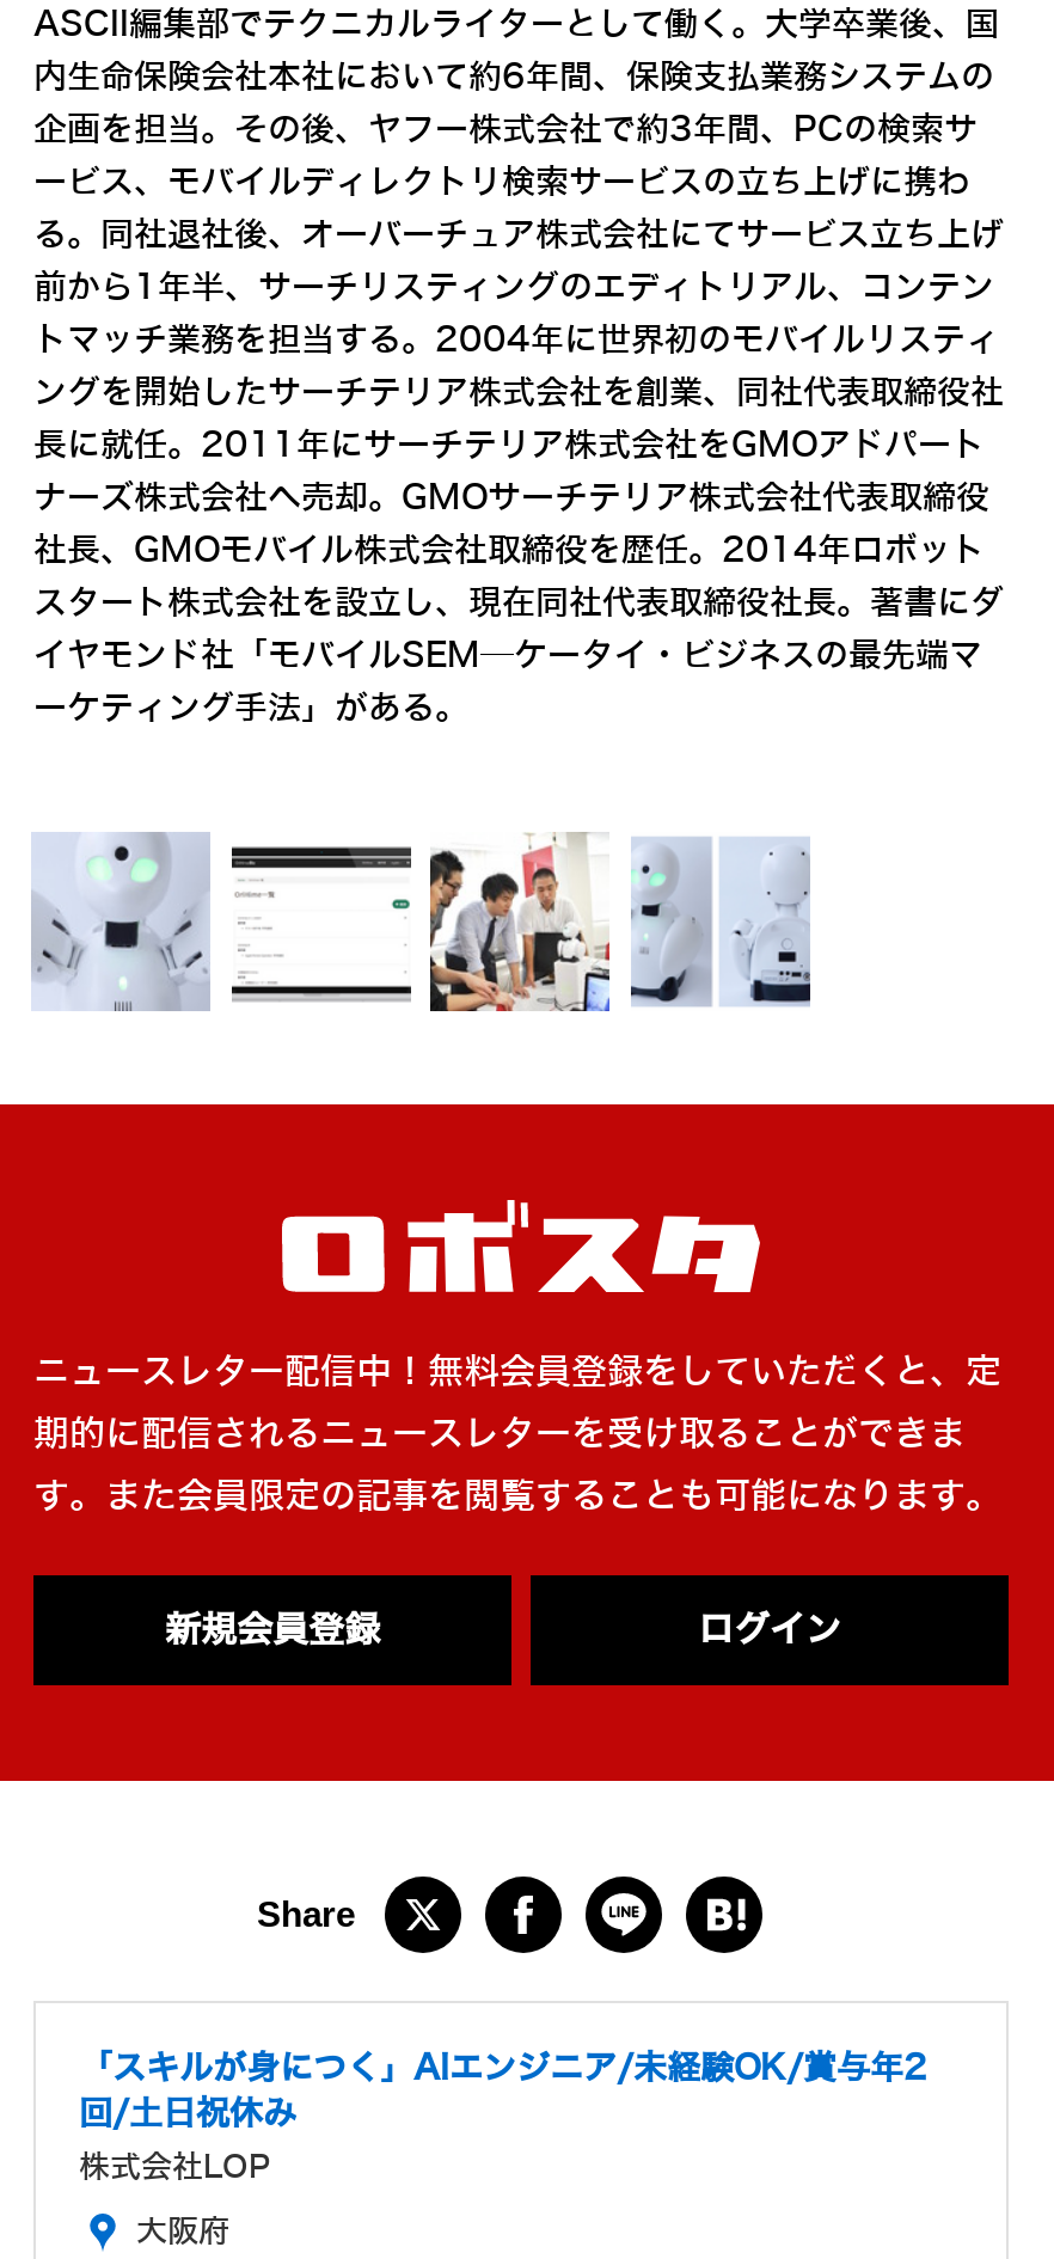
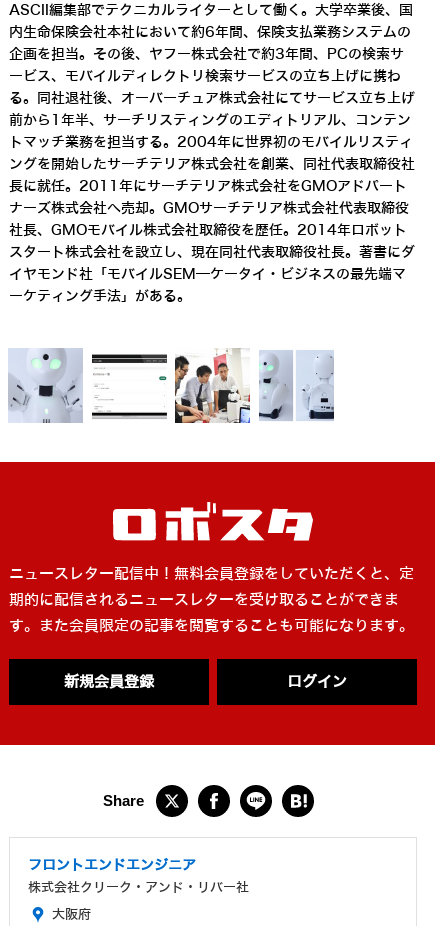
- 「スキルが身につく」AIエンジニア/未経験OK/賞与年2
- 回/土日祝休み
+ フロントエンドエンジニア

- 株式会社LOP
+ 株式会社クリーク・アンド・リバー社
